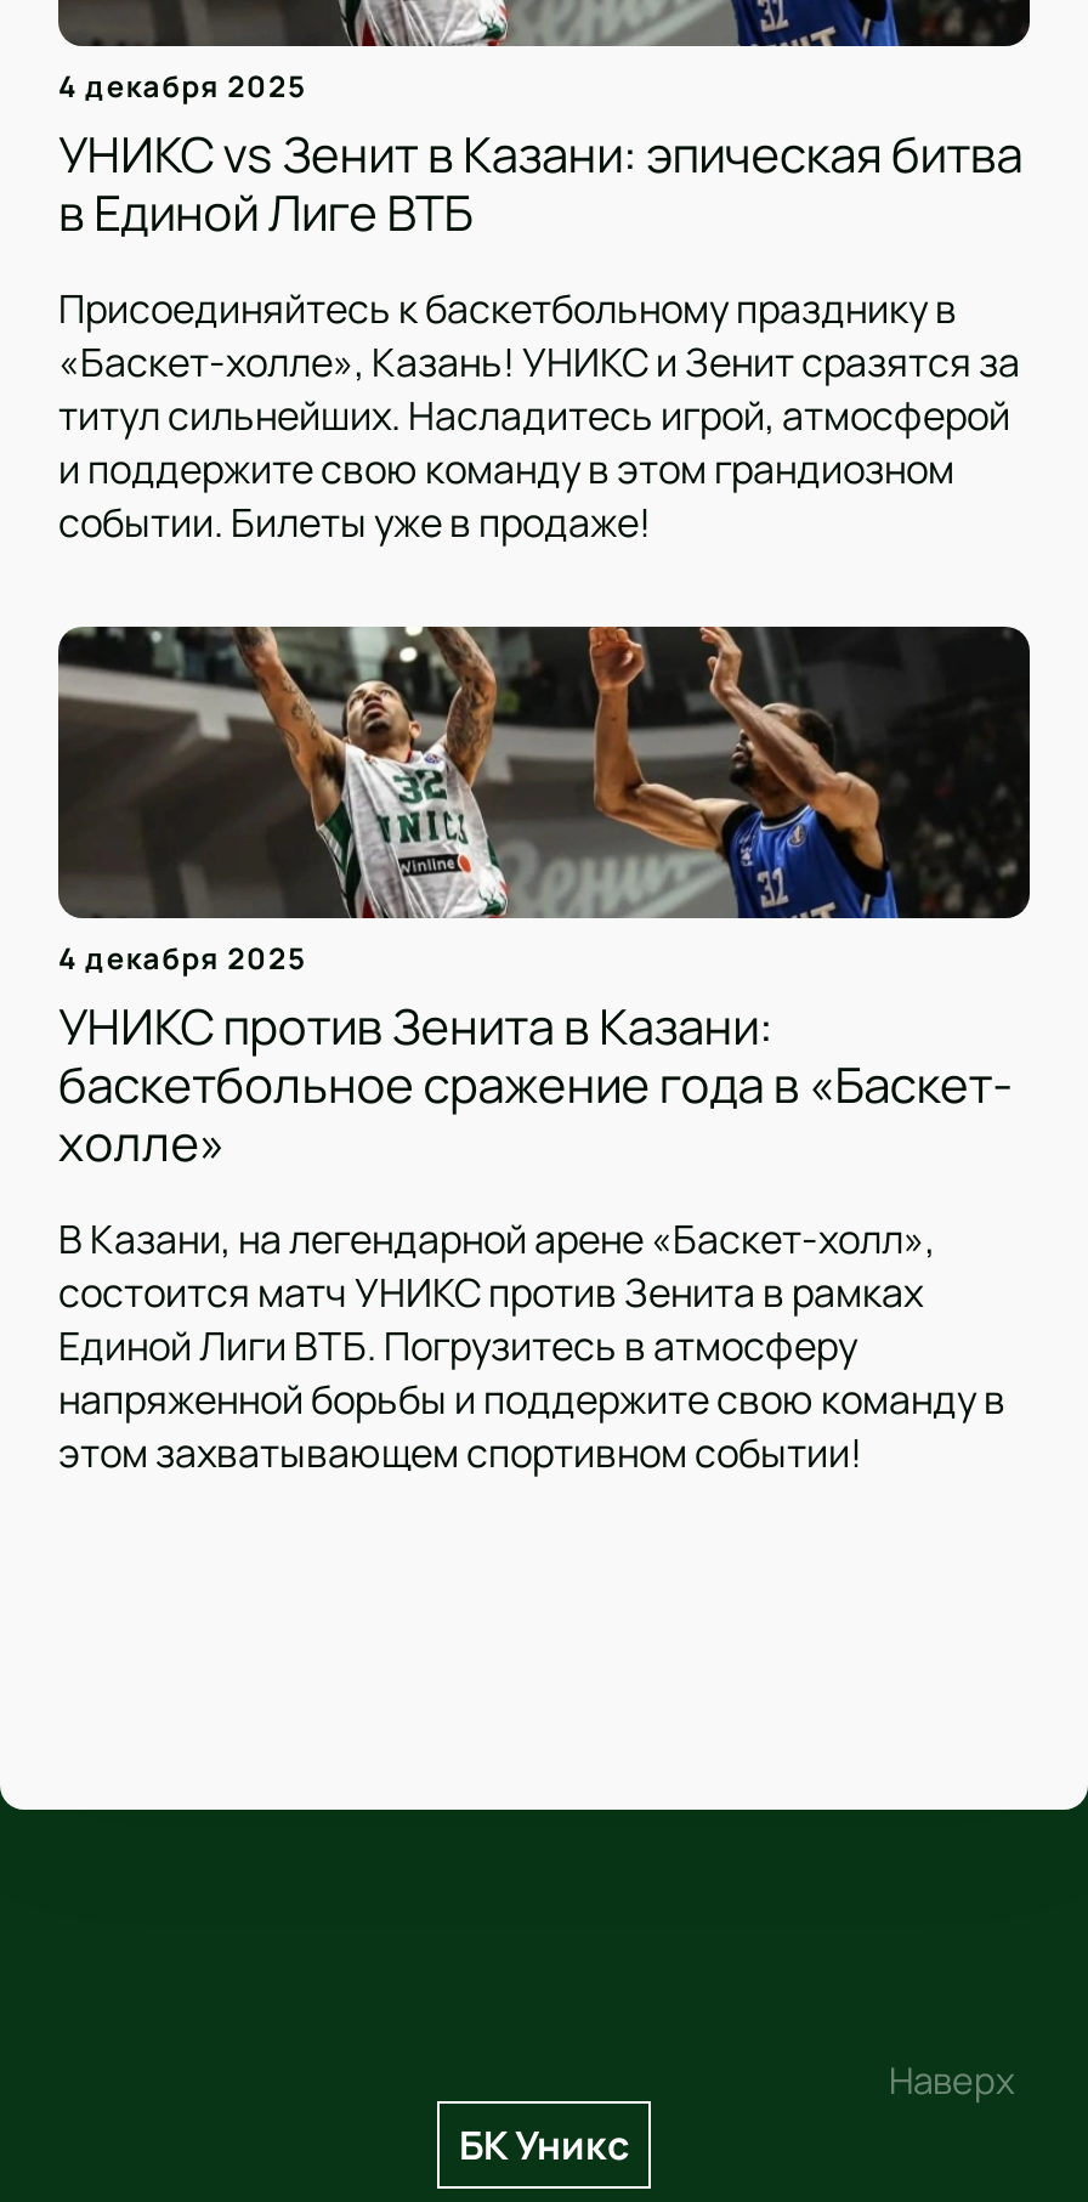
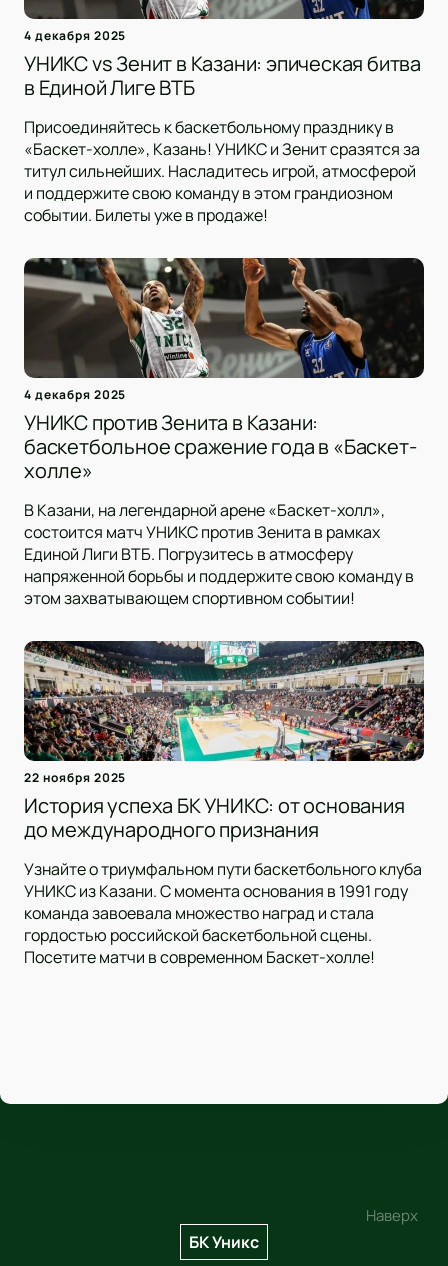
+ [image]
+ 22 ноября 2025
+ История успеха БК УНИКС: от основания
+ до международного признания
+ Узнайте о триумфальном пути баскетбольного клуба
+ УНИКС из Казани. С момента основания в 1991 году
+ команда завоевала множество наград и стала
+ гордостью российской баскетбольной сцены.
+ Посетите матчи в современном Баскет-холле!
